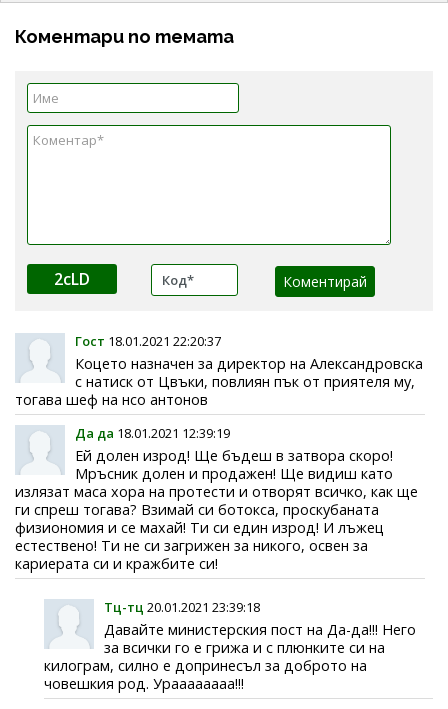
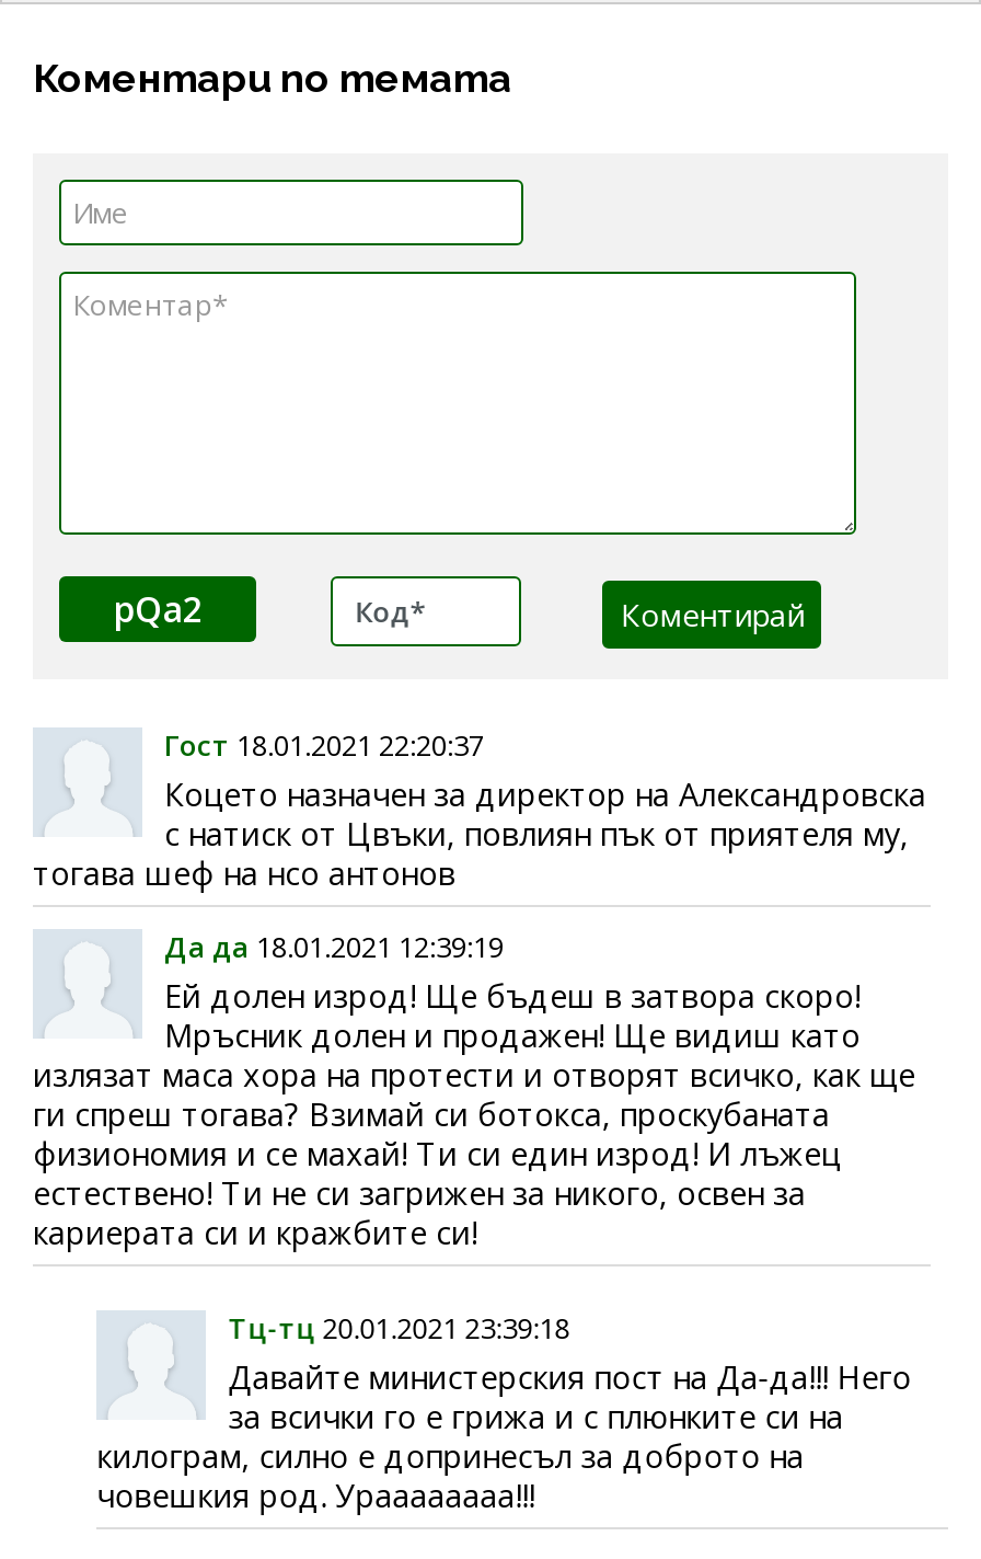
- 2cLD
+ pQa2
